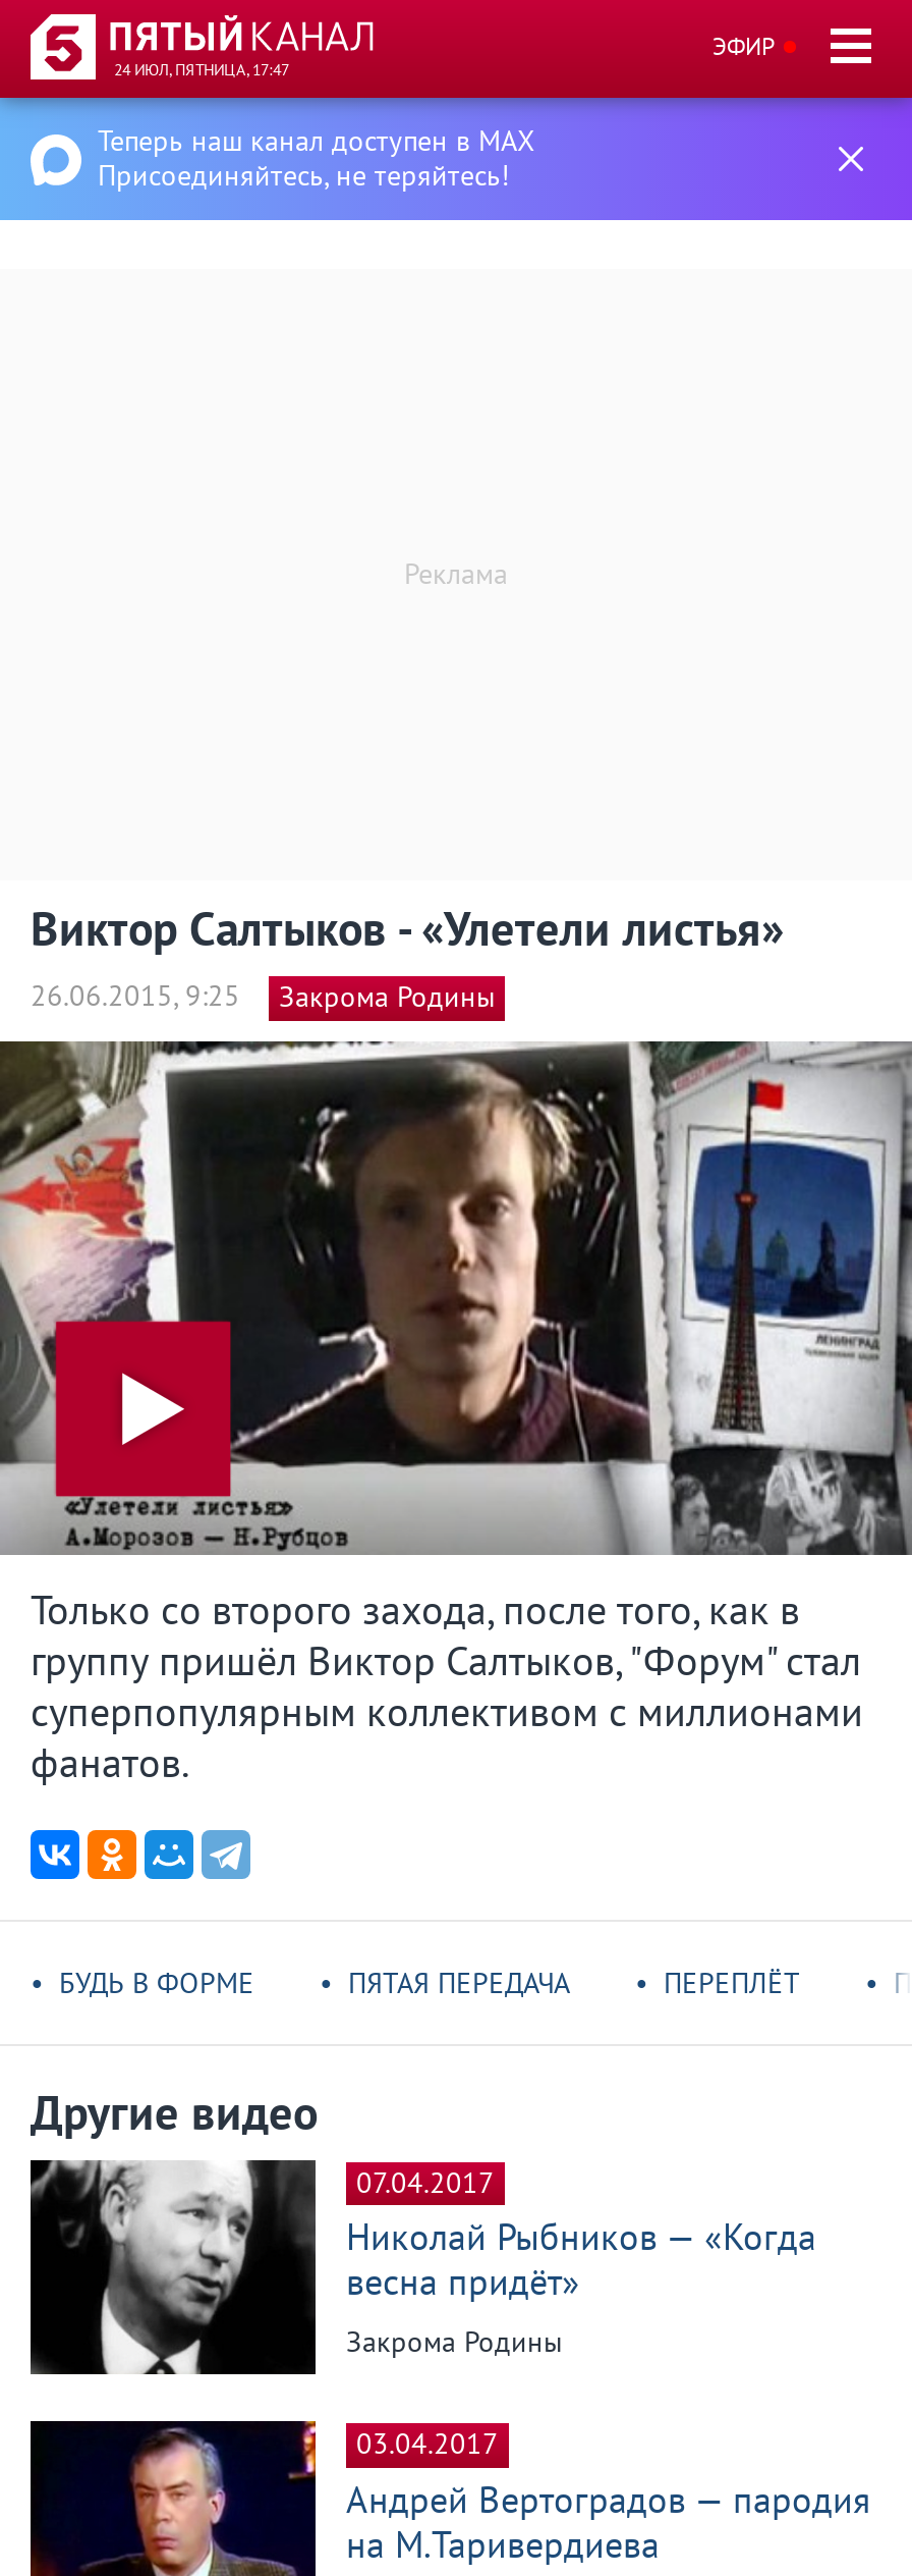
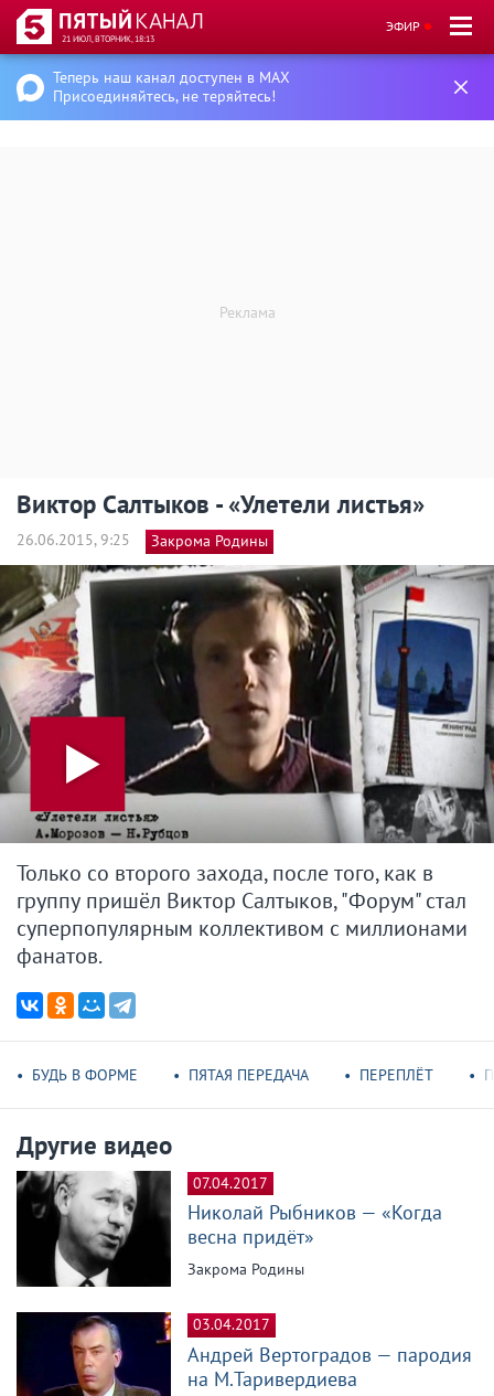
- 24 ИЮЛ, ПЯТНИЦА, 17:47
+ 21 ИЮЛ, ВТОРНИК, 18:13
